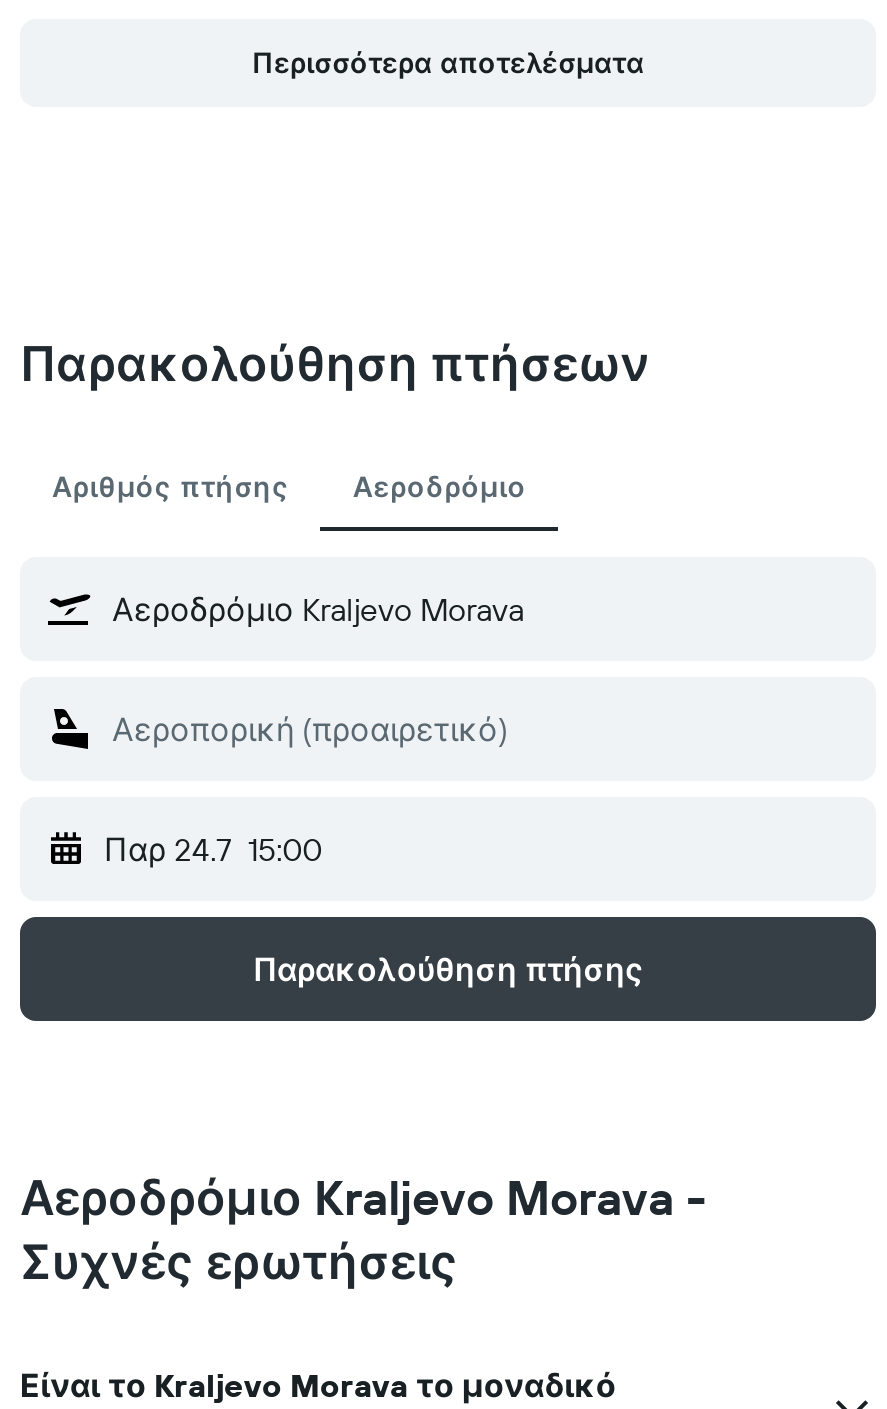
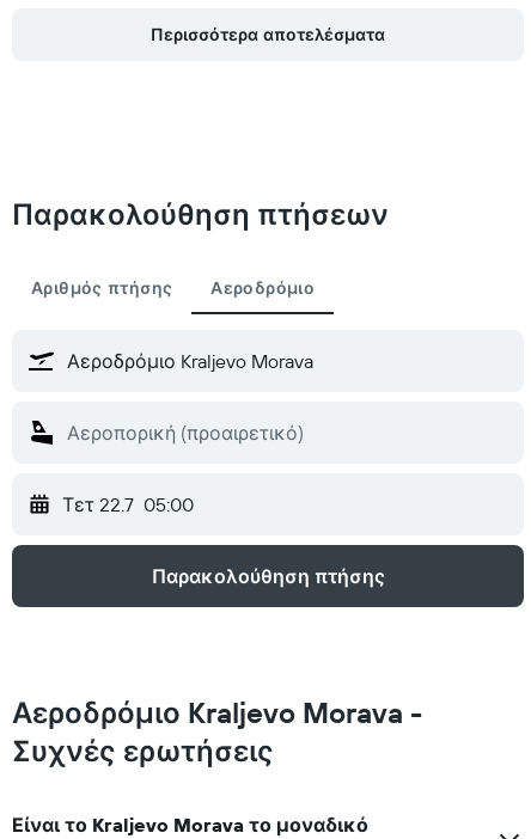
- Παρ 24.7 15:00
+ Τετ 22.7 05:00
